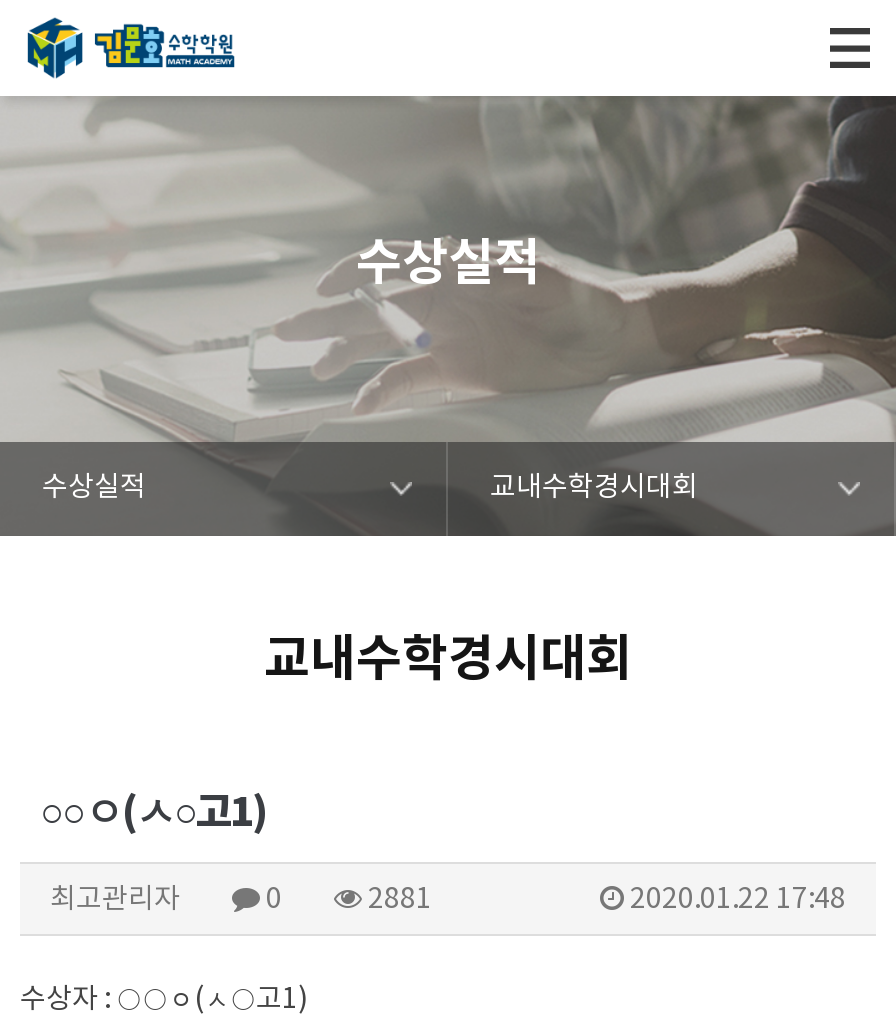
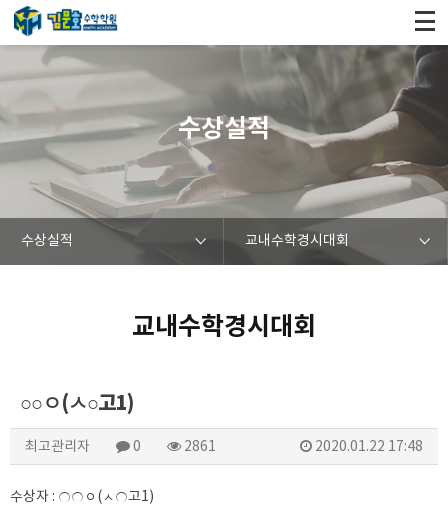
- 2881
+ 2861
